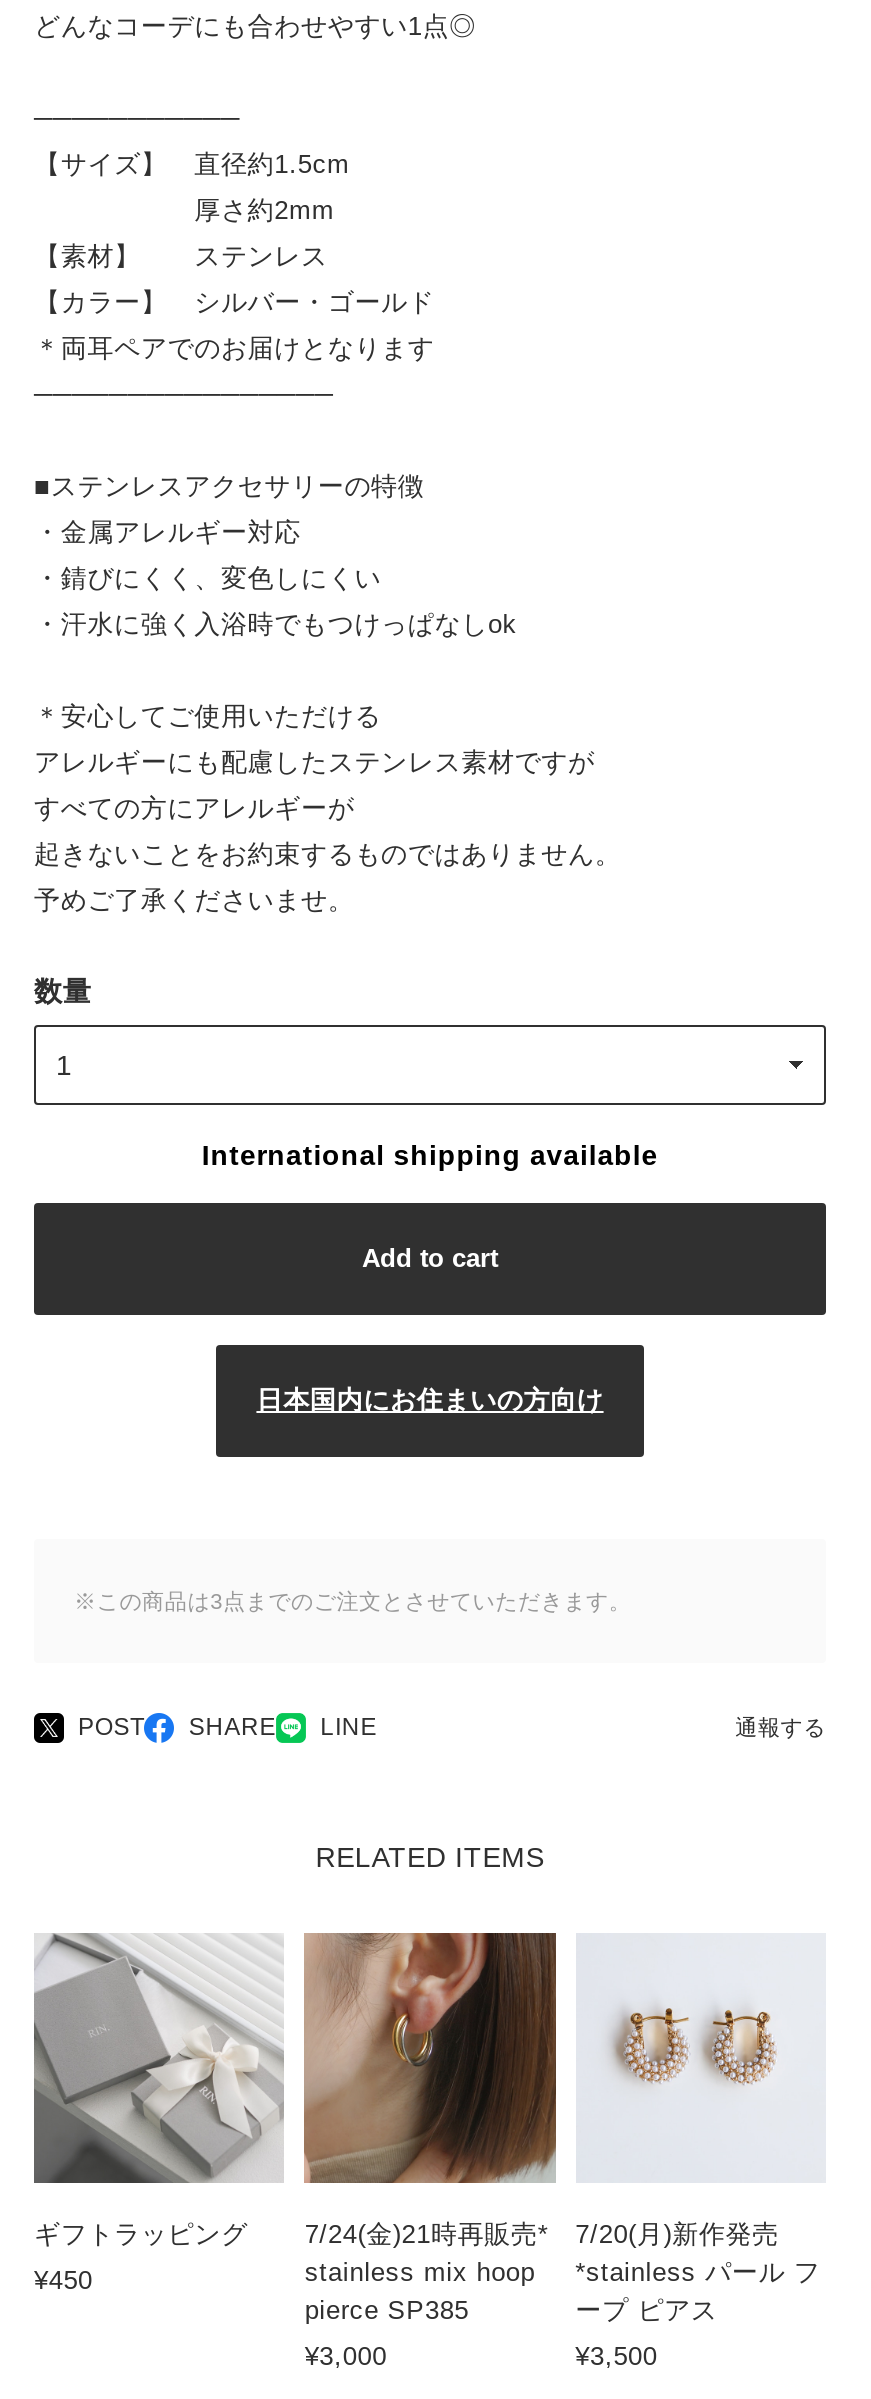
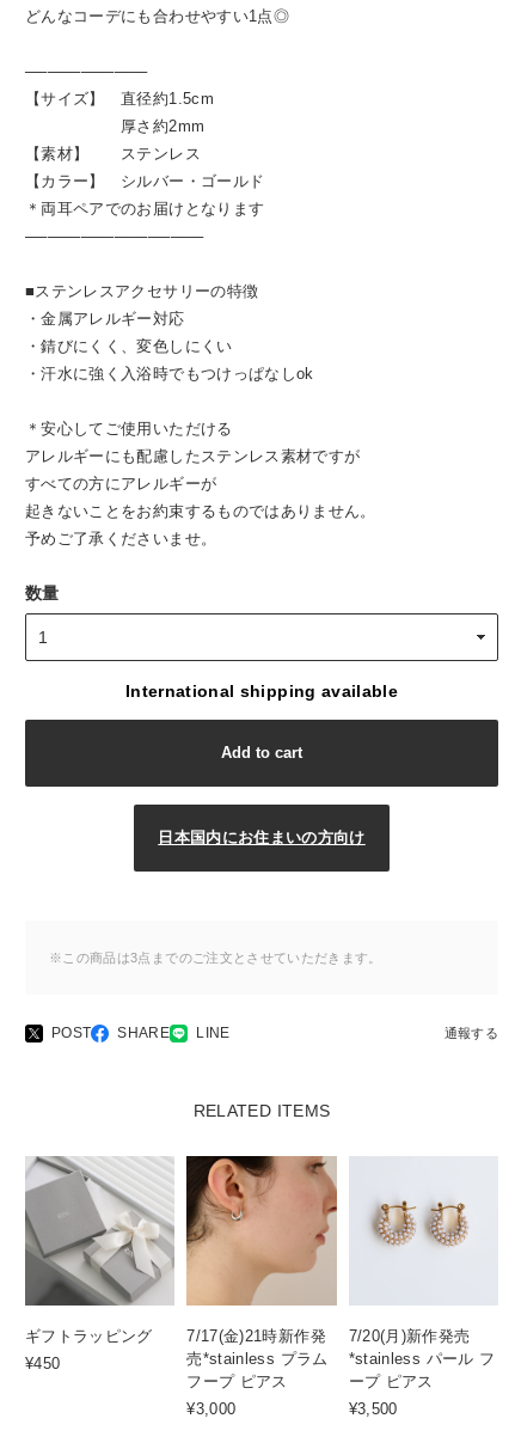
- [image]
- 7/24(金)21時再販売*
- stainless mix hoop
- pierce SP385
+ [image]
+ 7/17(金)21時新作発
+ 売*stainless プラム
+ フープ ピアス
